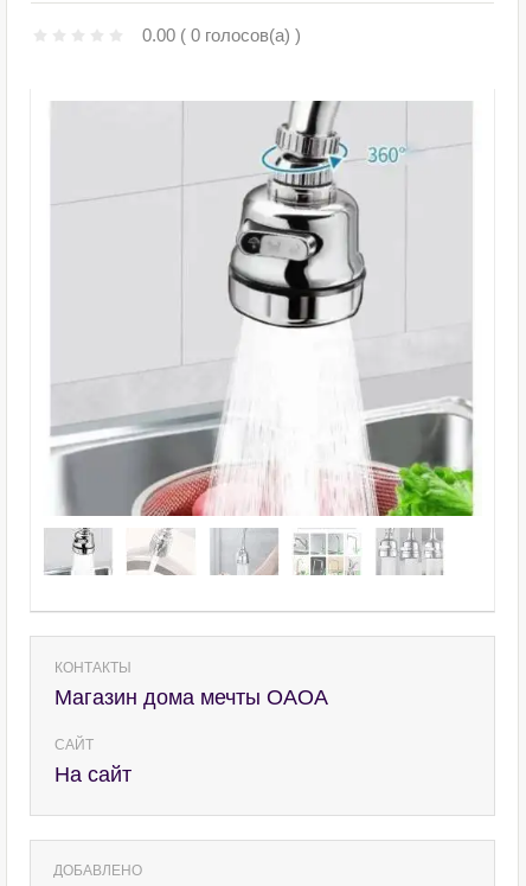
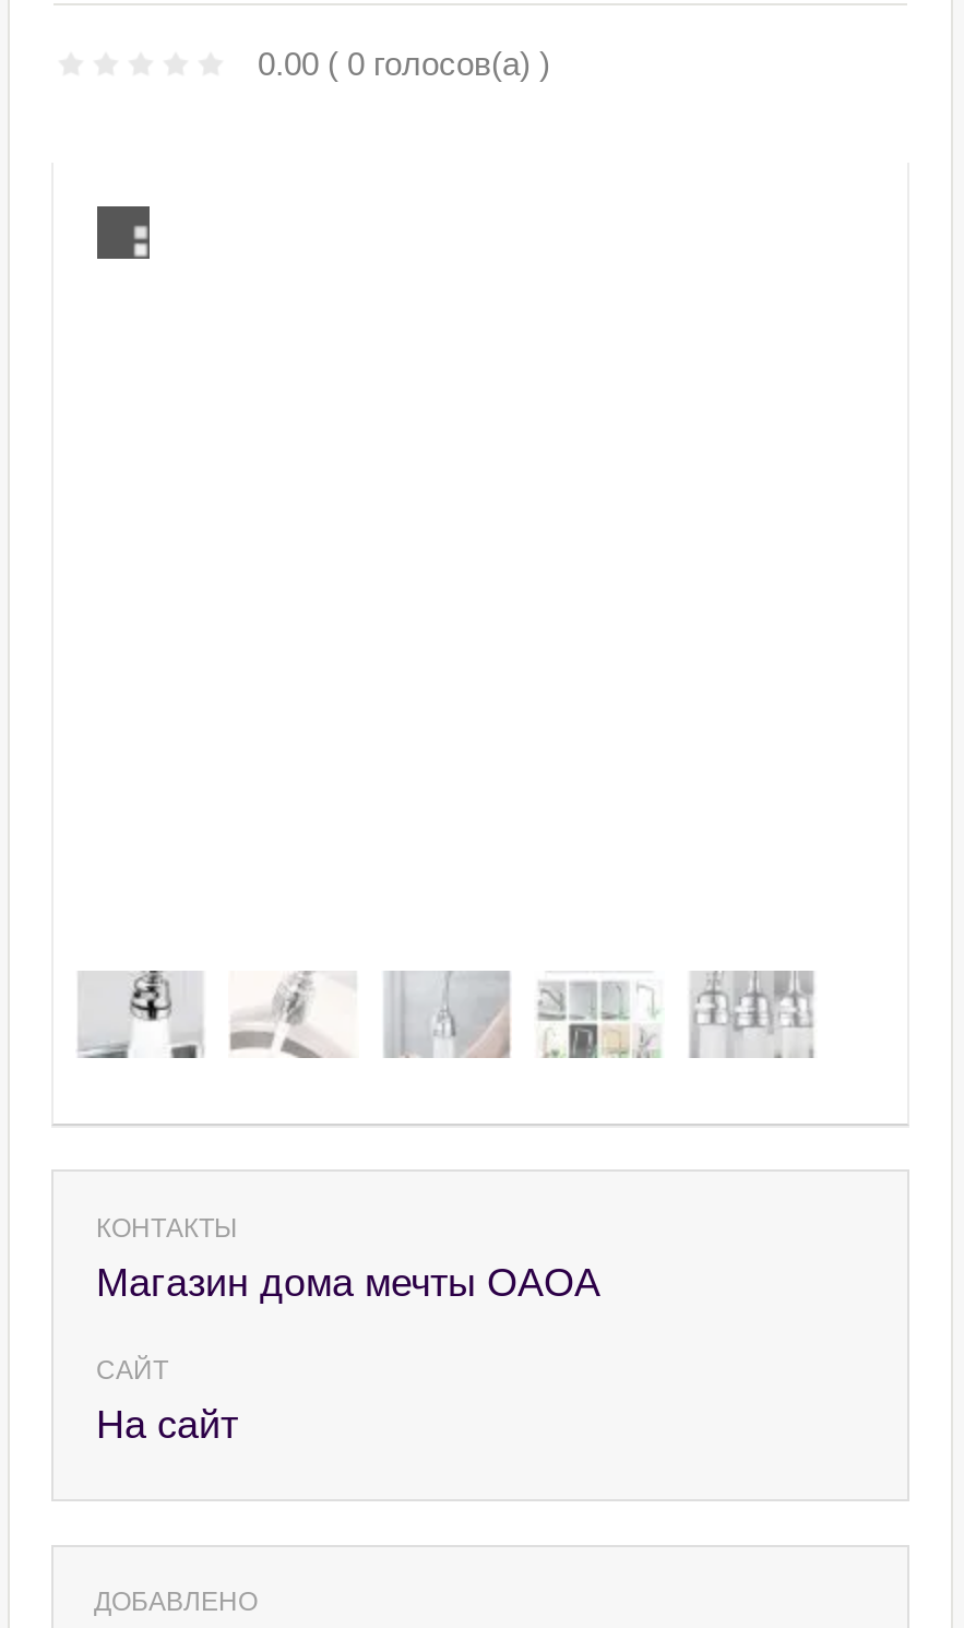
- [image]
